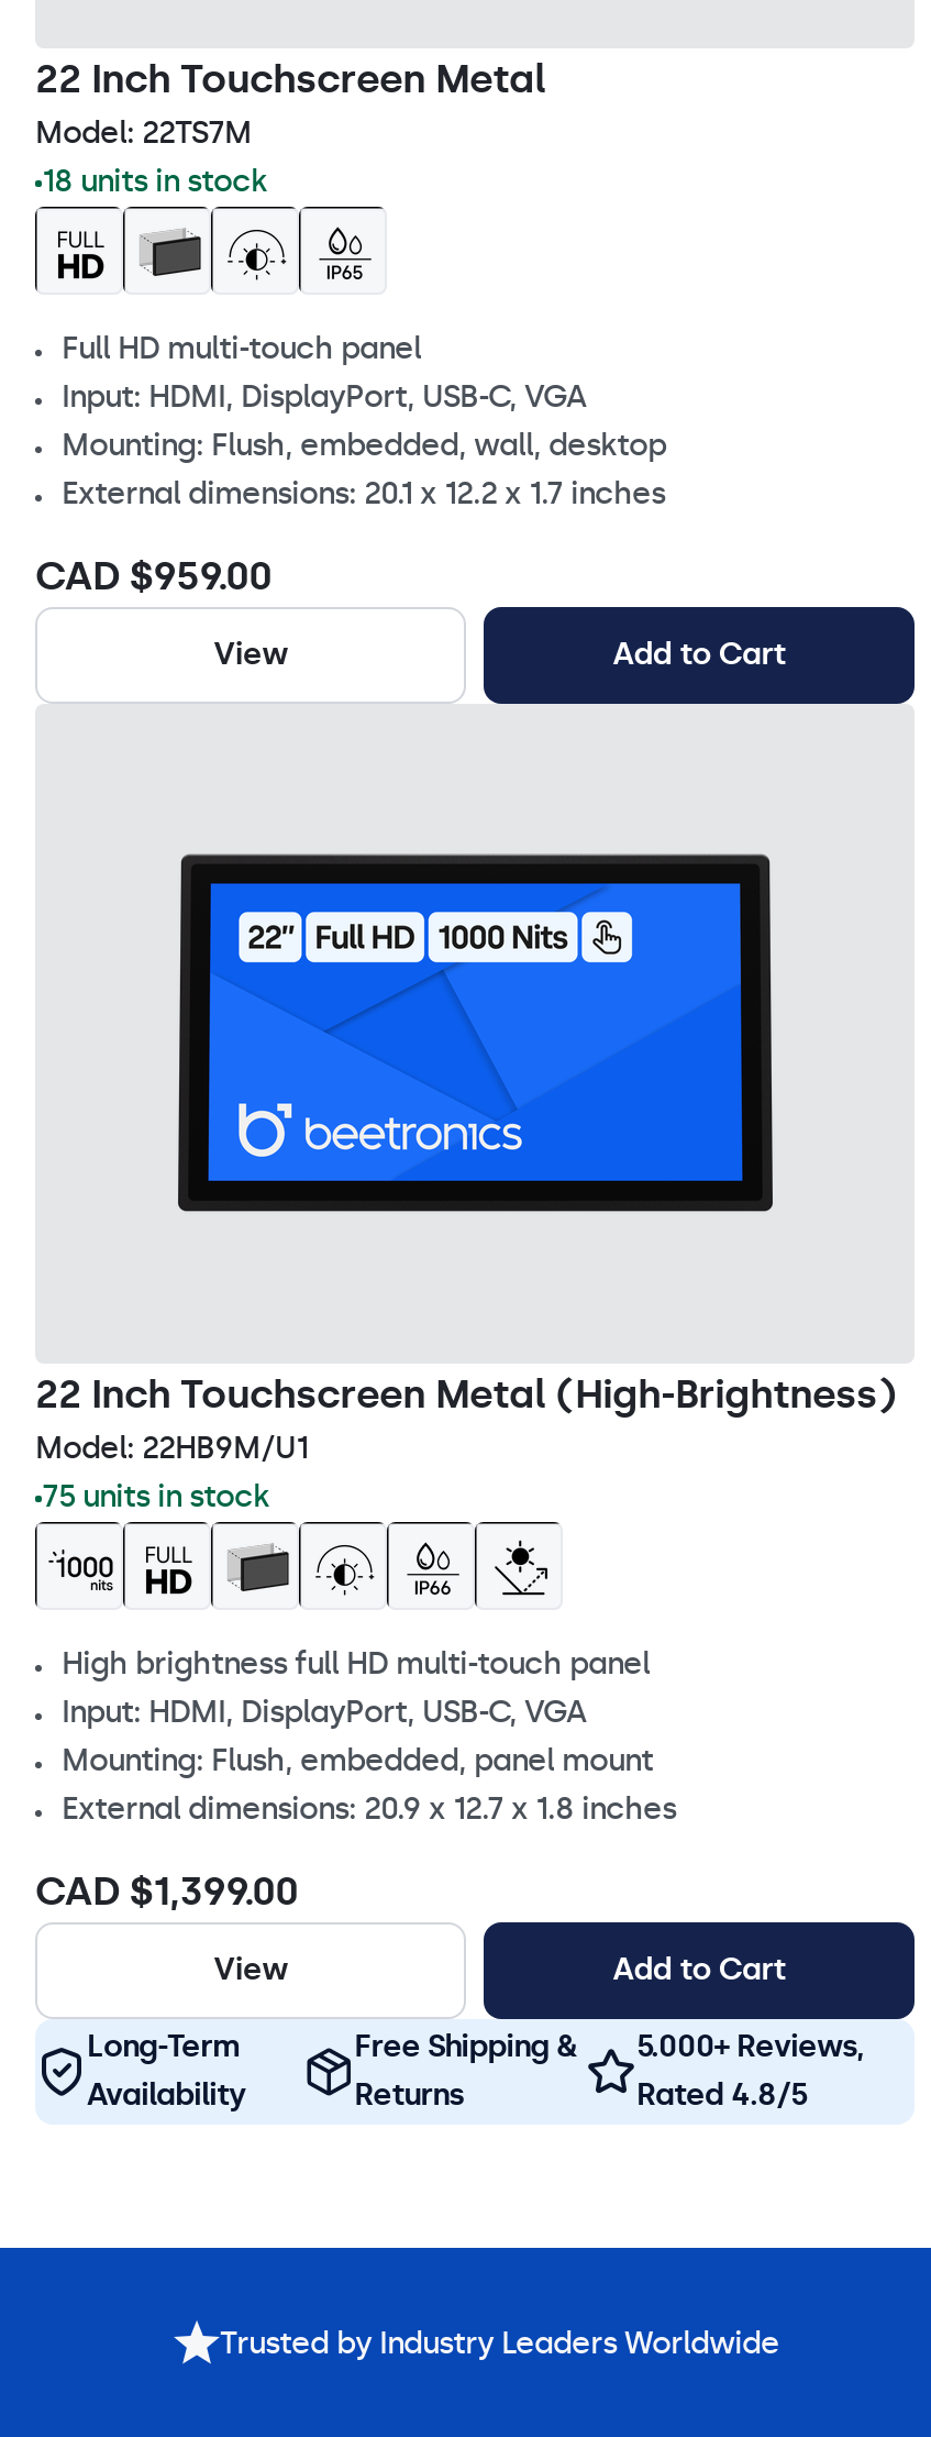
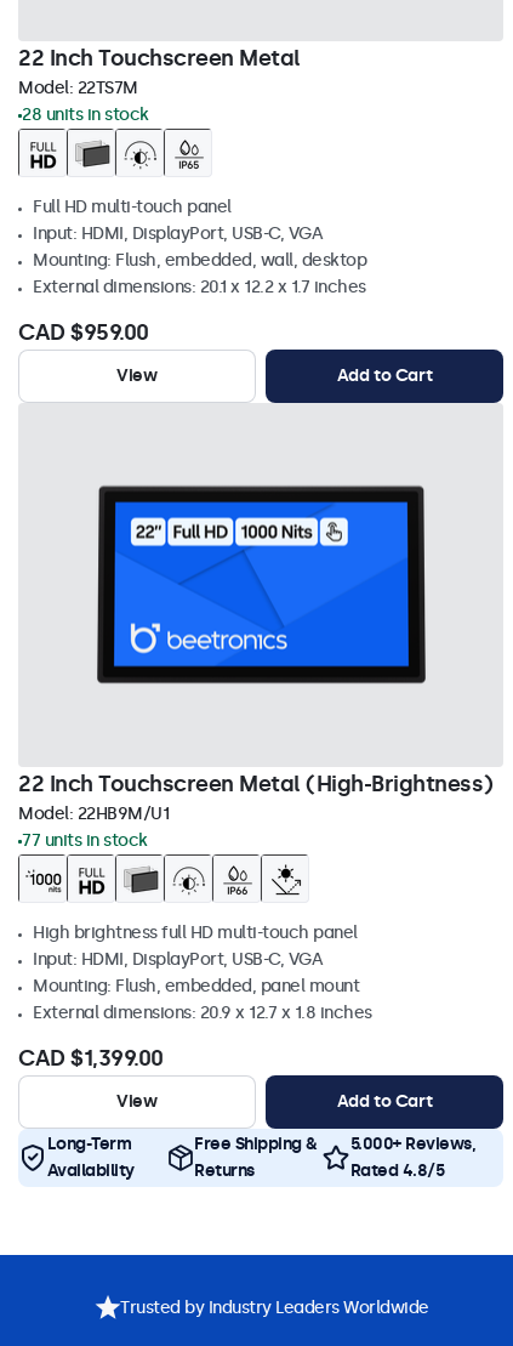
- 18 units in stock
+ 28 units in stock

- 75 units in stock
+ 77 units in stock
